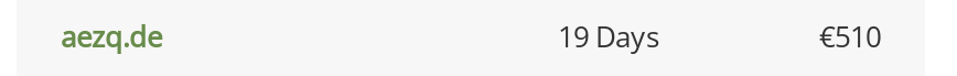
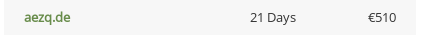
- 19 Days
+ 21 Days
